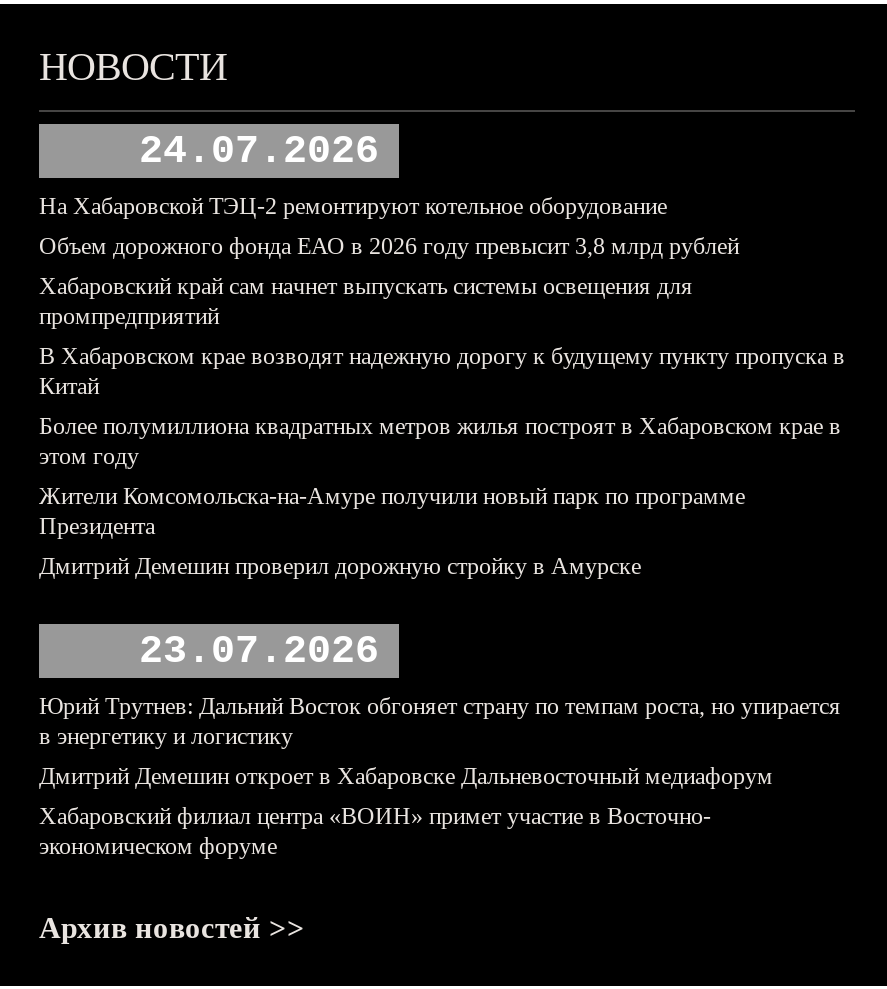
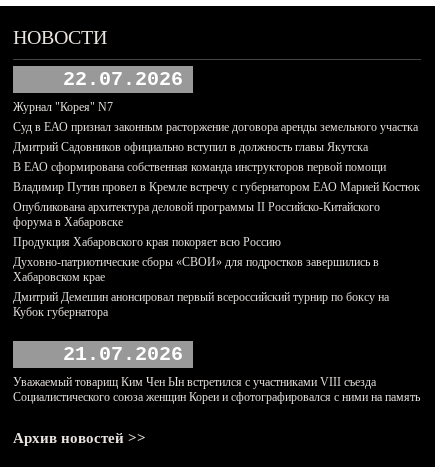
- 24.07.2026
- На Хабаровской ТЭЦ-2 ремонтируют котельное оборудование
- Объем дорожного фонда ЕАО в 2026 году превысит 3,8 млрд рублей
- Хабаровский край сам начнет выпускать системы освещения для
- промпредприятий
- В Хабаровском крае возводят надежную дорогу к будущему пункту пропуска в
- Китай
- Более полумиллиона квадратных метров жилья построят в Хабаровском крае в
- этом году
- Жители Комсомольска-на-Амуре получили новый парк по программе
- Президента
- Дмитрий Демешин проверил дорожную стройку в Амурске
+ 22.07.2026
+ Журнал "Корея" N7
+ Суд в ЕАО признал законным расторжение договора аренды земельного участка
+ Дмитрий Садовников официально вступил в должность главы Якутска
+ В ЕАО сформирована собственная команда инструкторов первой помощи
+ Владимир Путин провел в Кремле встречу с губернатором ЕАО Марией Костюк
+ Опубликована архитектура деловой программы II Российско-Китайского
+ форума в Хабаровске
+ Продукция Хабаровского края покоряет всю Россию
+ Духовно-патриотические сборы «СВОИ» для подростков завершились в
+ Хабаровском крае
+ Дмитрий Демешин анонсировал первый всероссийский турнир по боксу на
+ Кубок губернатора

- 23.07.2026
- Юрий Трутнев: Дальний Восток обгоняет страну по темпам роста, но упирается
- в энергетику и логистику
- Дмитрий Демешин откроет в Хабаровске Дальневосточный медиафорум
- Хабаровский филиал центра «ВОИН» примет участие в Восточно-
- экономическом форуме
+ 21.07.2026
+ Уважаемый товарищ Ким Чен Ын встретился с участниками VIII съезда
+ Социалистического союза женщин Кореи и сфотографировался с ними на память
